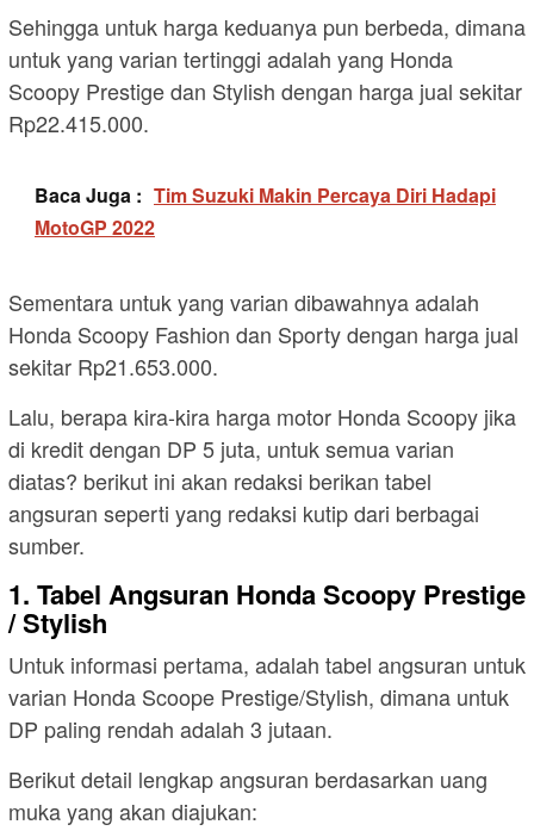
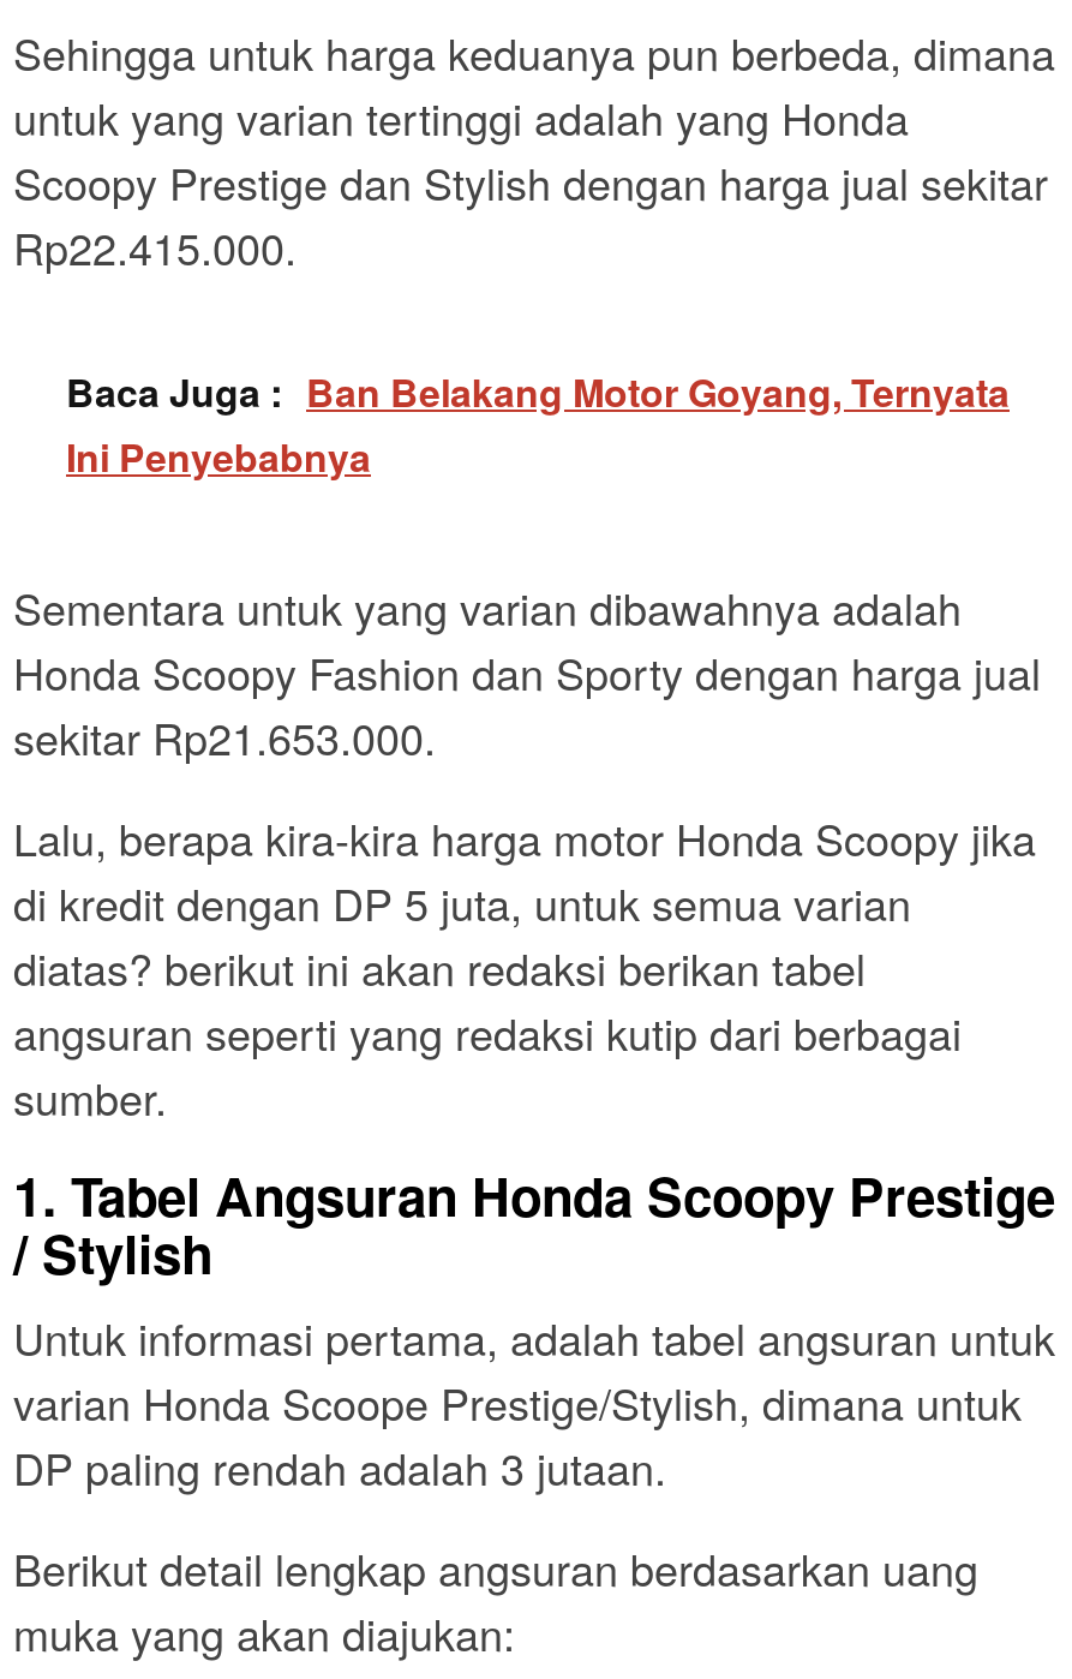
- Baca Juga : Tim Suzuki Makin Percaya Diri Hadapi
- MotoGP 2022
+ Baca Juga : Ban Belakang Motor Goyang, Ternyata
+ Ini Penyebabnya
